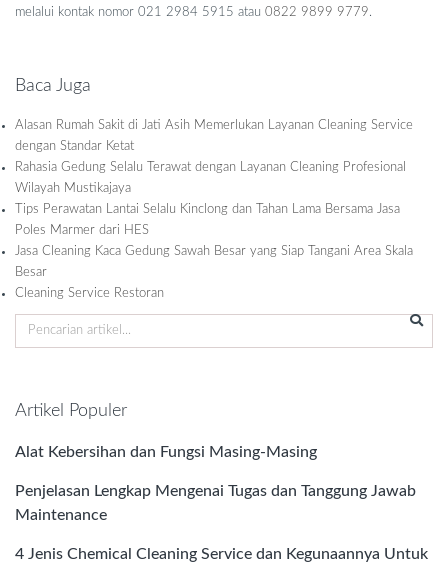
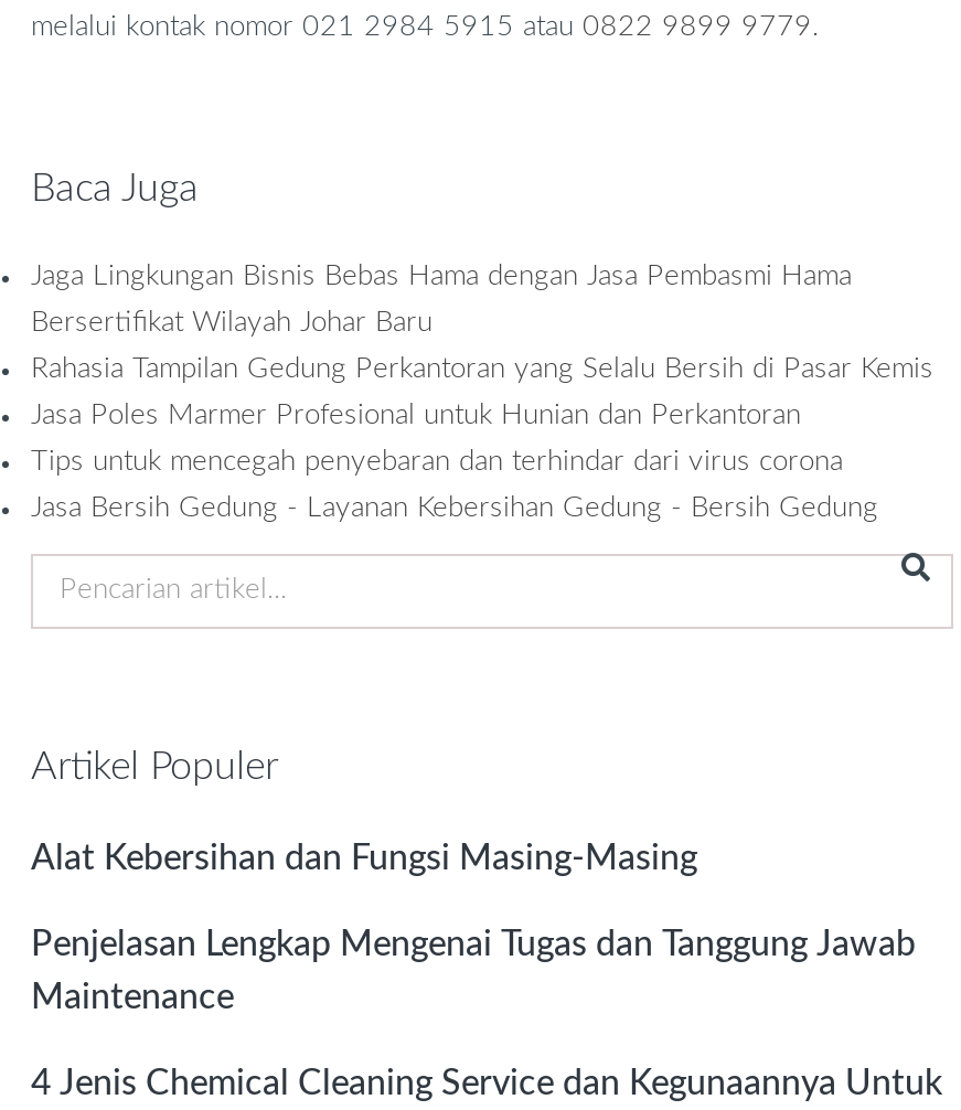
- Alasan Rumah Sakit di Jati Asih Memerlukan Layanan Cleaning Service
- dengan Standar Ketat
- Rahasia Gedung Selalu Terawat dengan Layanan Cleaning Profesional
- Wilayah Mustikajaya
- Tips Perawatan Lantai Selalu Kinclong dan Tahan Lama Bersama Jasa
- Poles Marmer dari HES
- Jasa Cleaning Kaca Gedung Sawah Besar yang Siap Tangani Area Skala
- Besar
- Cleaning Service Restoran
+ Jaga Lingkungan Bisnis Bebas Hama dengan Jasa Pembasmi Hama
+ Bersertifikat Wilayah Johar Baru
+ Rahasia Tampilan Gedung Perkantoran yang Selalu Bersih di Pasar Kemis
+ Jasa Poles Marmer Profesional untuk Hunian dan Perkantoran
+ Tips untuk mencegah penyebaran dan terhindar dari virus corona
+ Jasa Bersih Gedung - Layanan Kebersihan Gedung - Bersih Gedung
